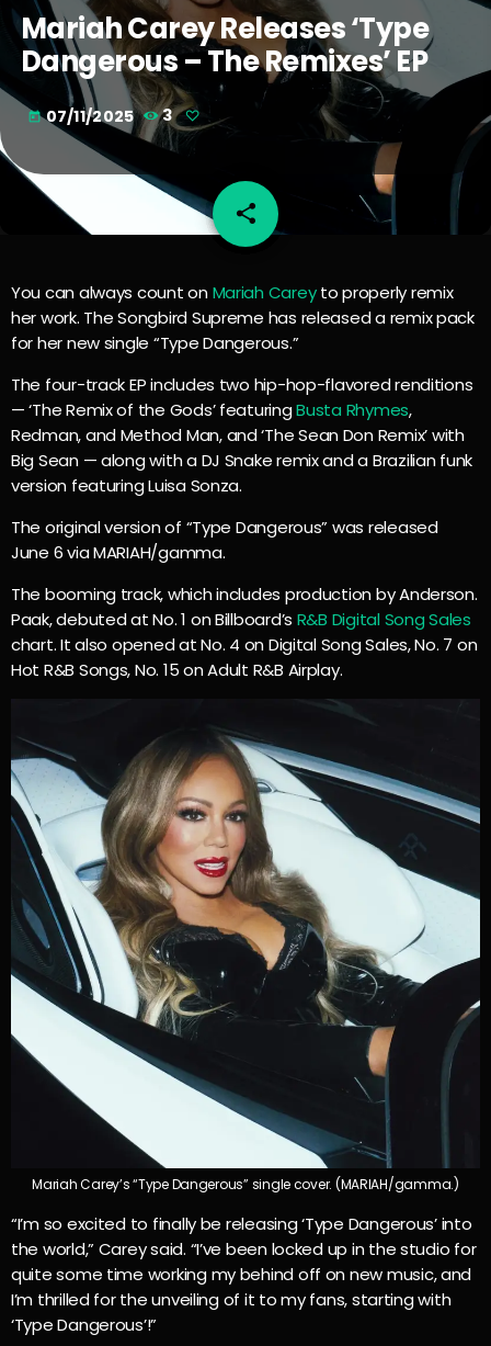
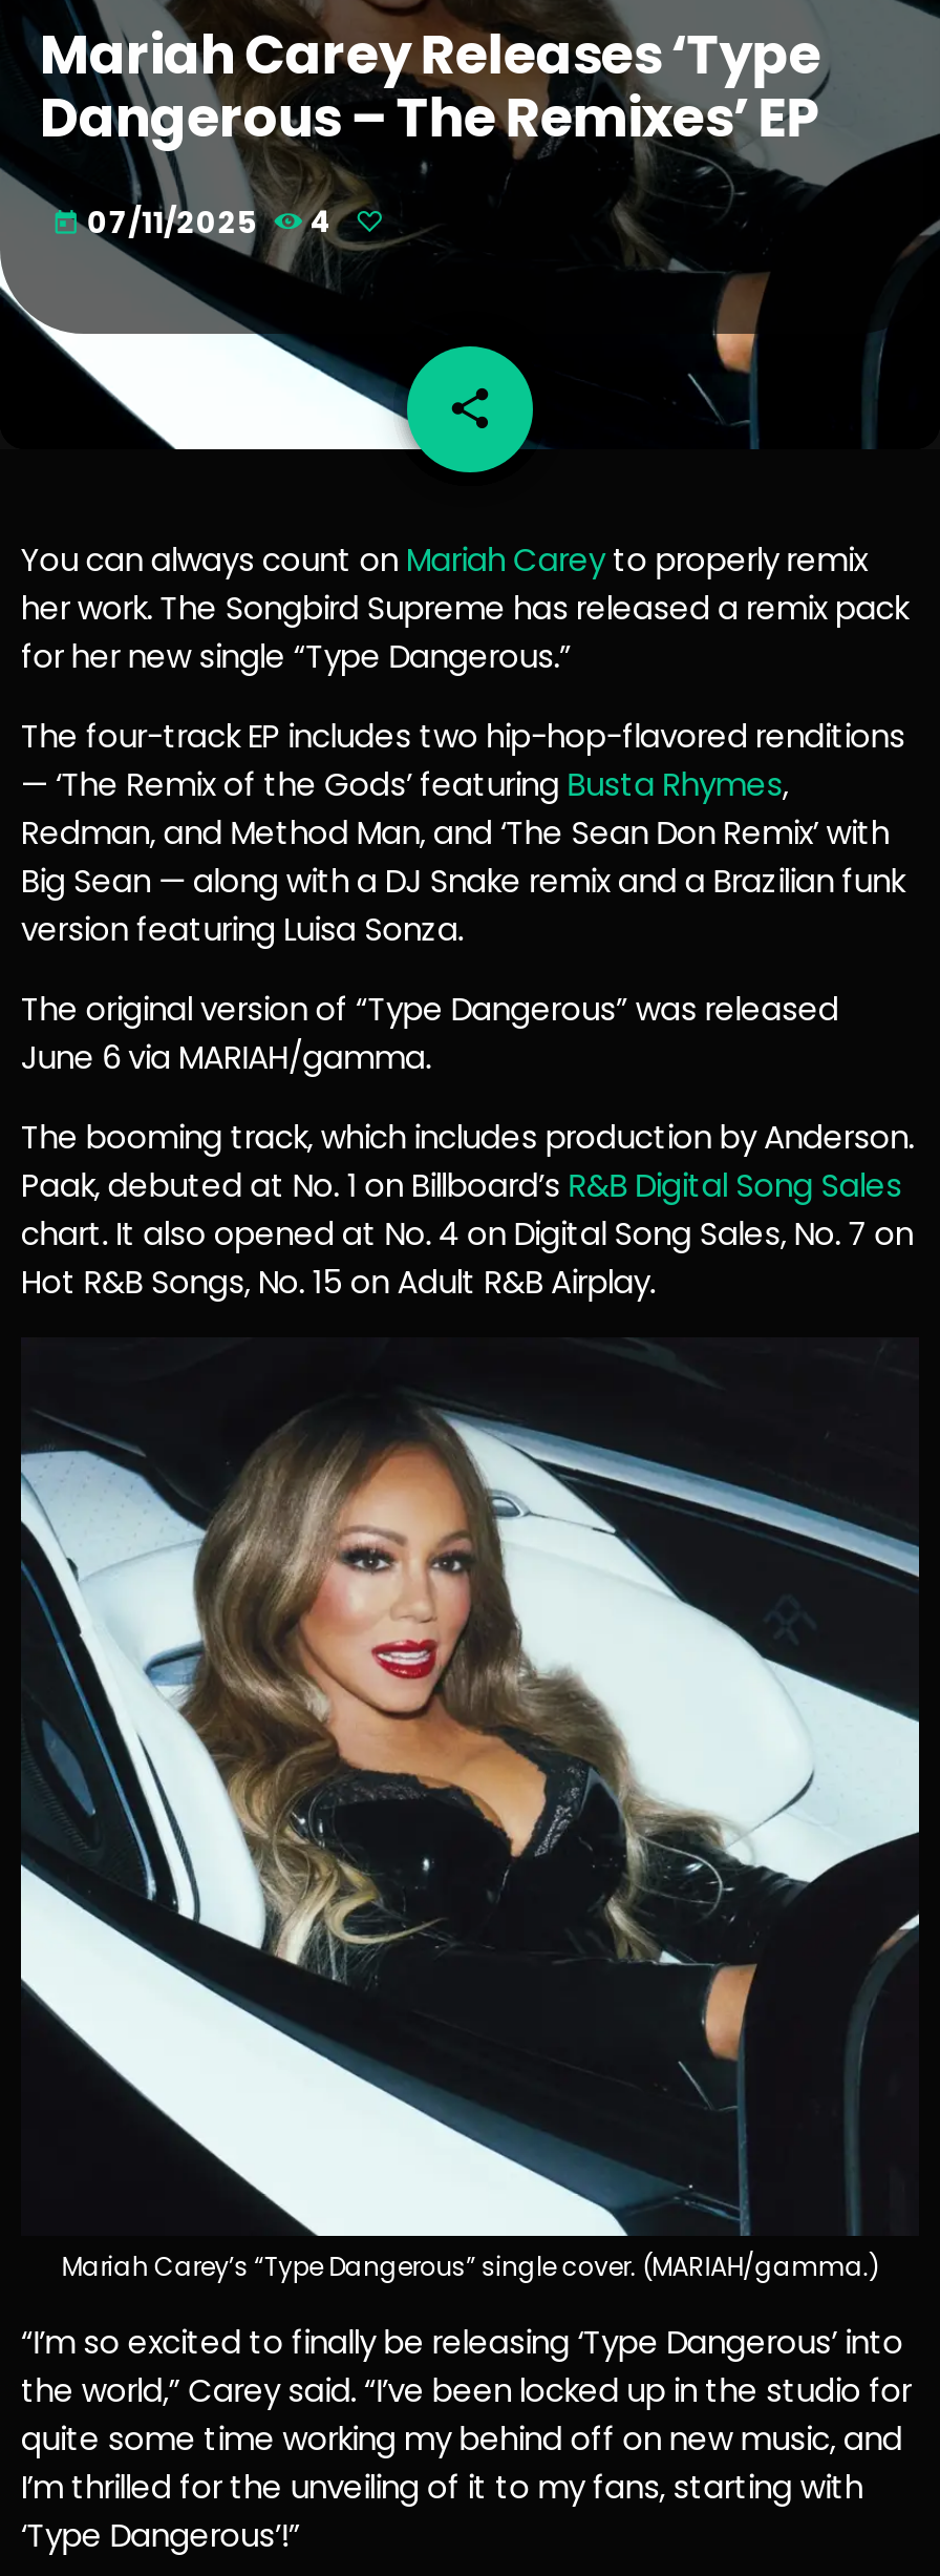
- 3
+ 4
